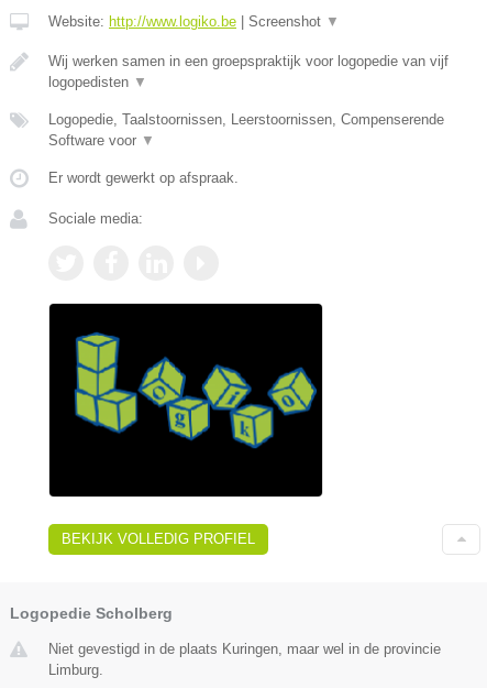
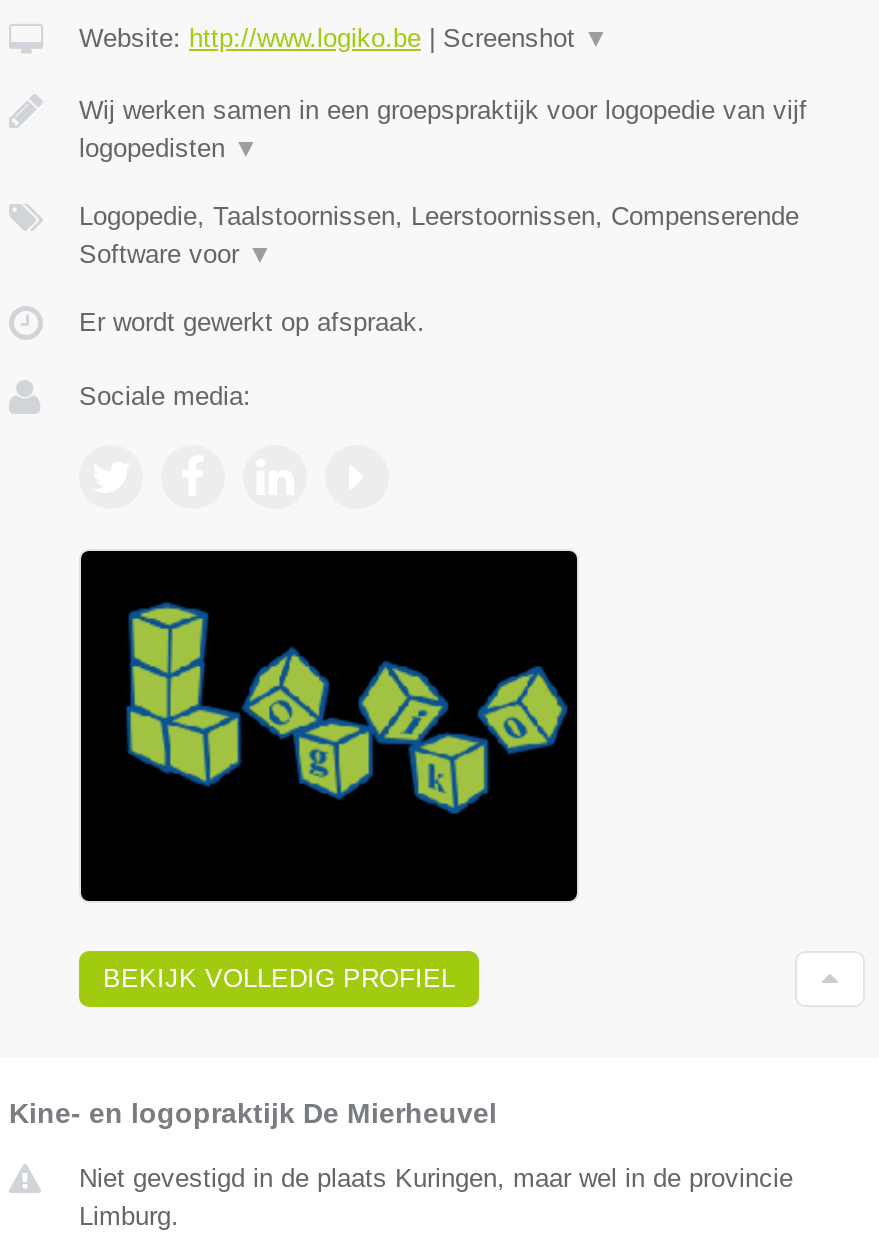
- Logopedie Scholberg
+ Kine- en logopraktijk De Mierheuvel
